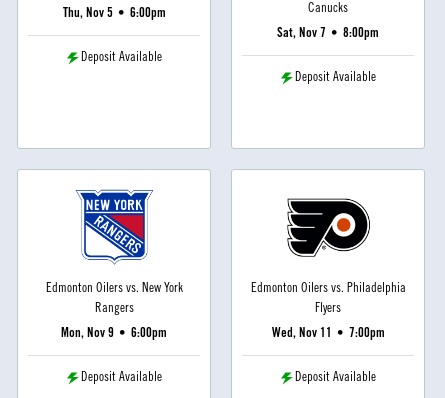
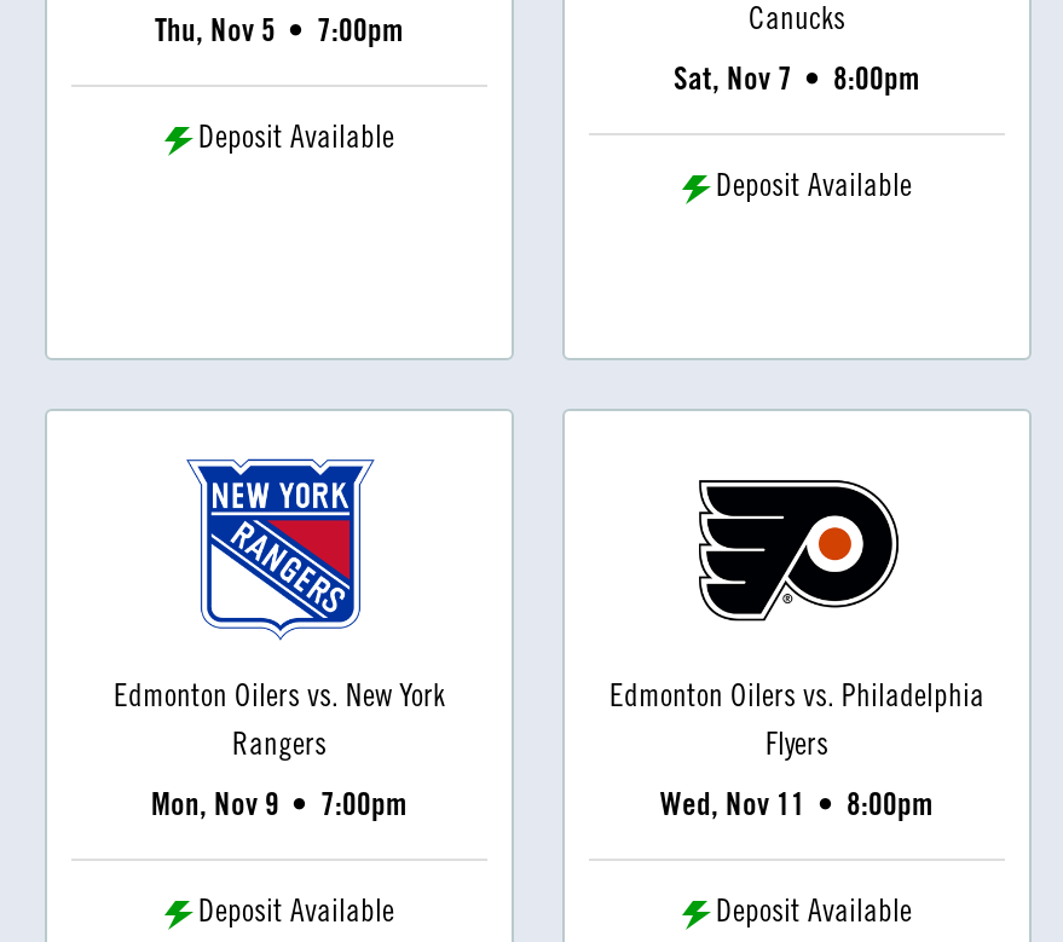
- Thu, Nov 5 • 6:00pm
+ Thu, Nov 5 • 7:00pm

- Mon, Nov 9 • 6:00pm
+ Mon, Nov 9 • 7:00pm

- Wed, Nov 11 • 7:00pm
+ Wed, Nov 11 • 8:00pm
